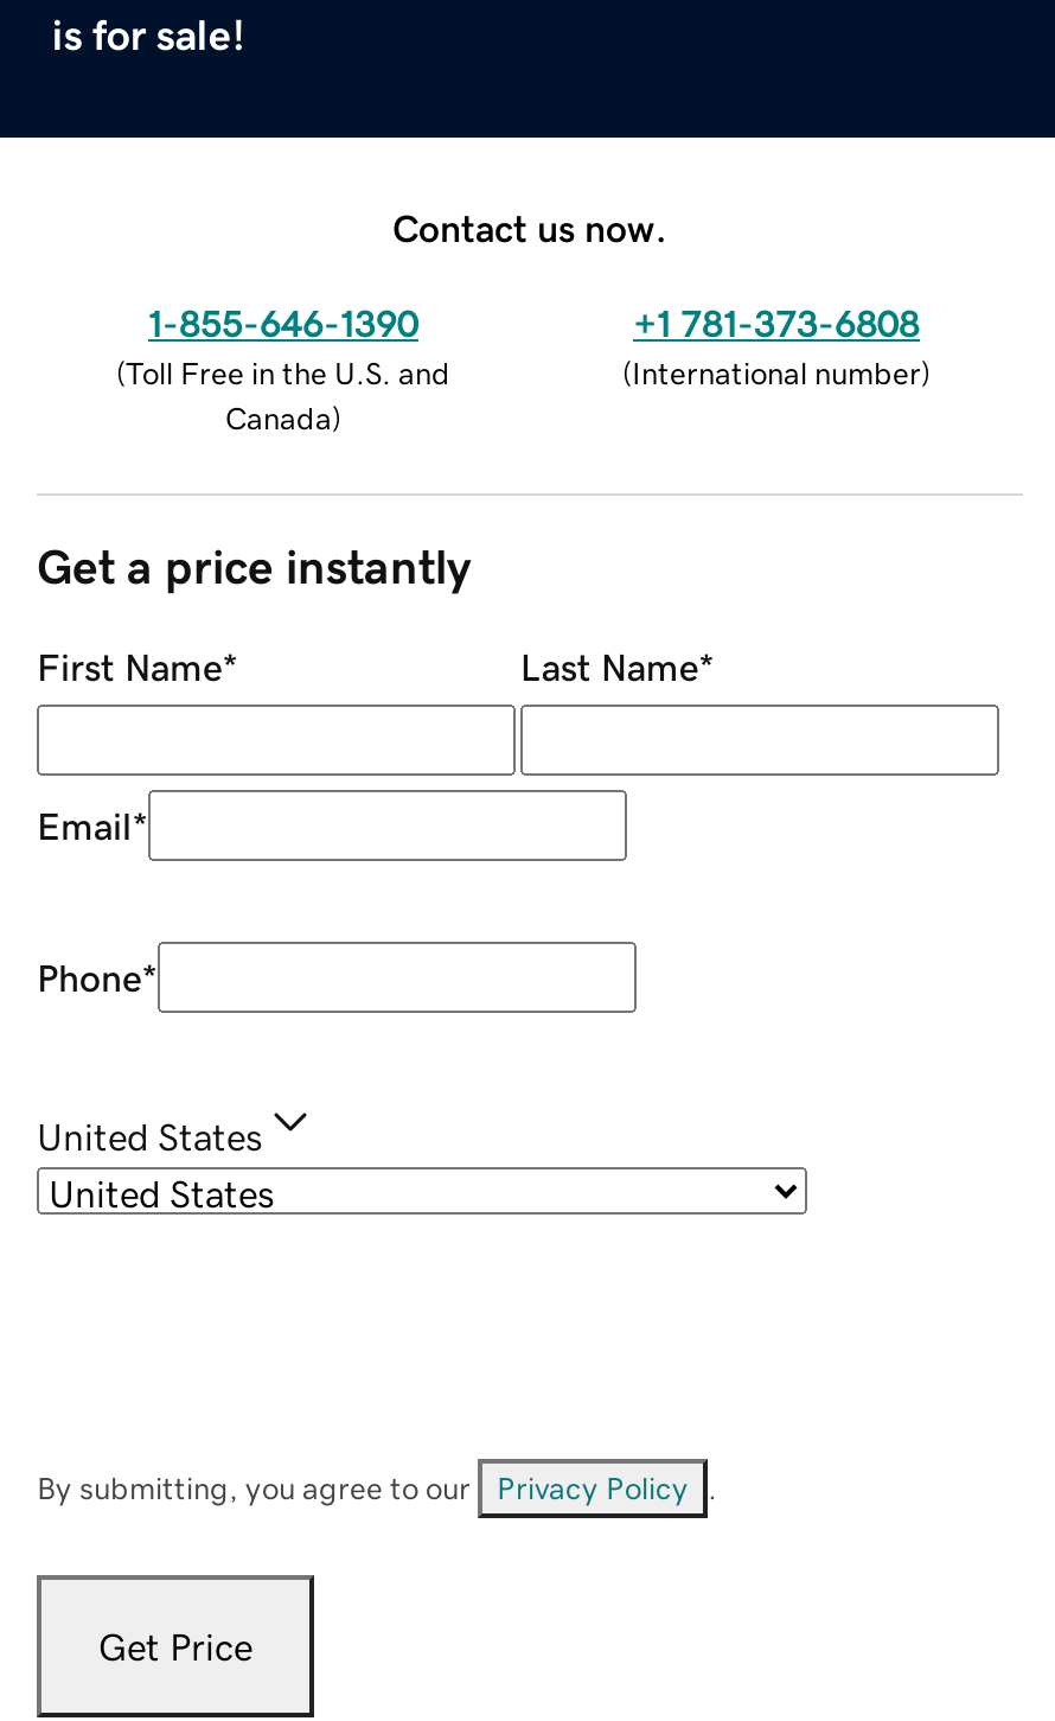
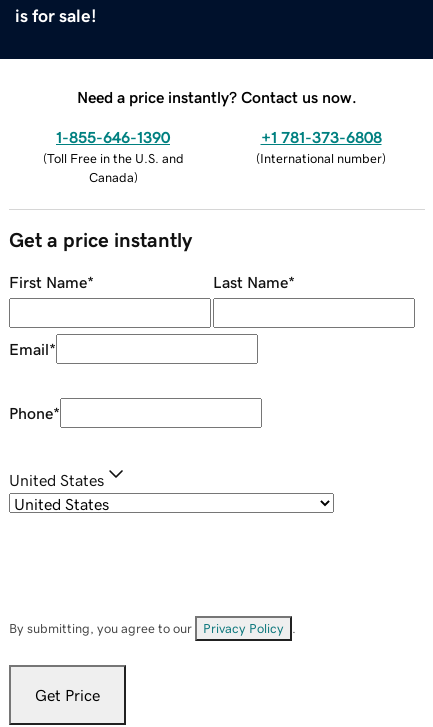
- Contact us now.
+ Need a price instantly? Contact us now.
